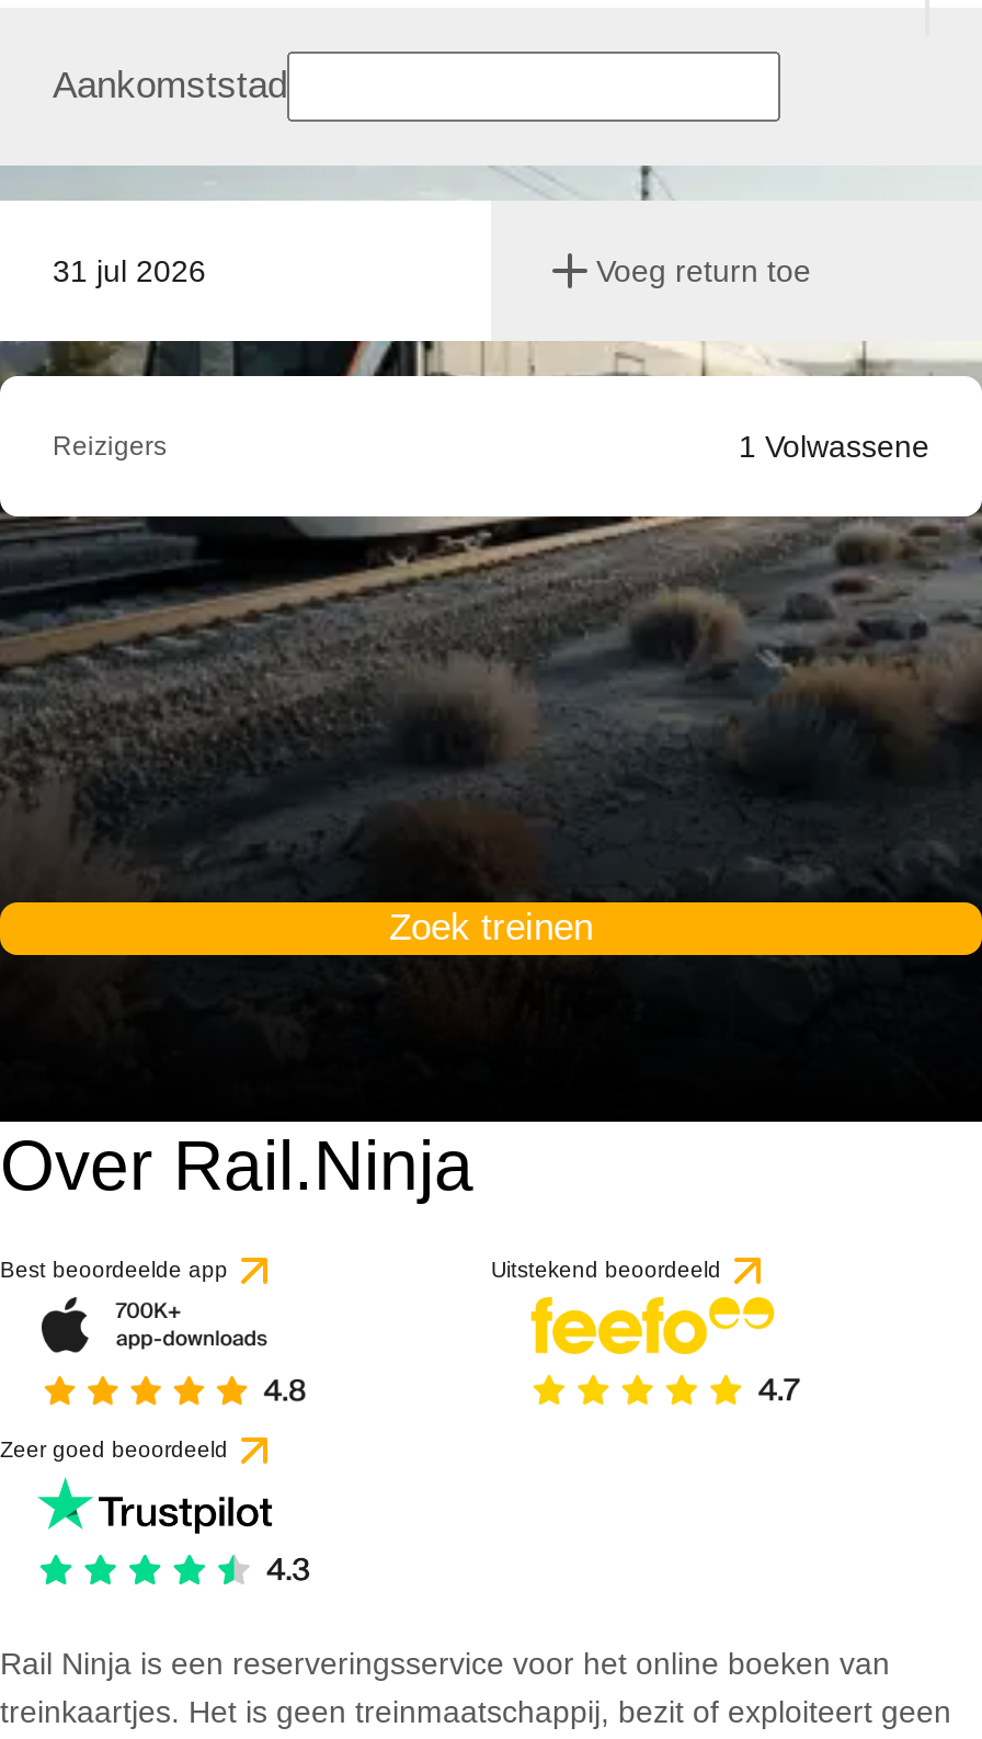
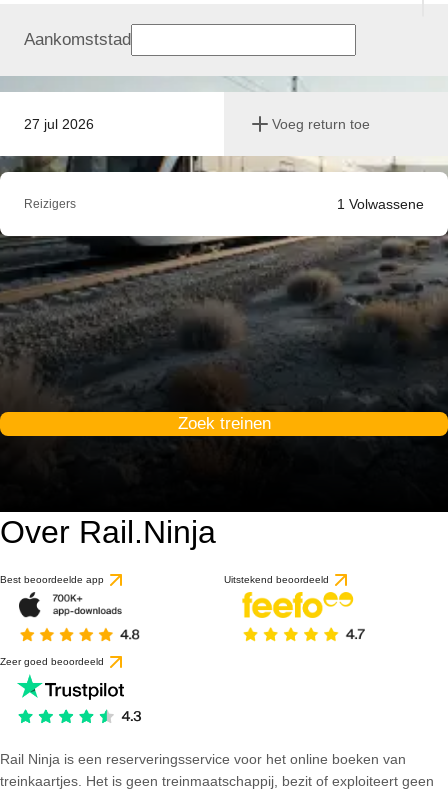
- 31 jul 2026
+ 27 jul 2026
